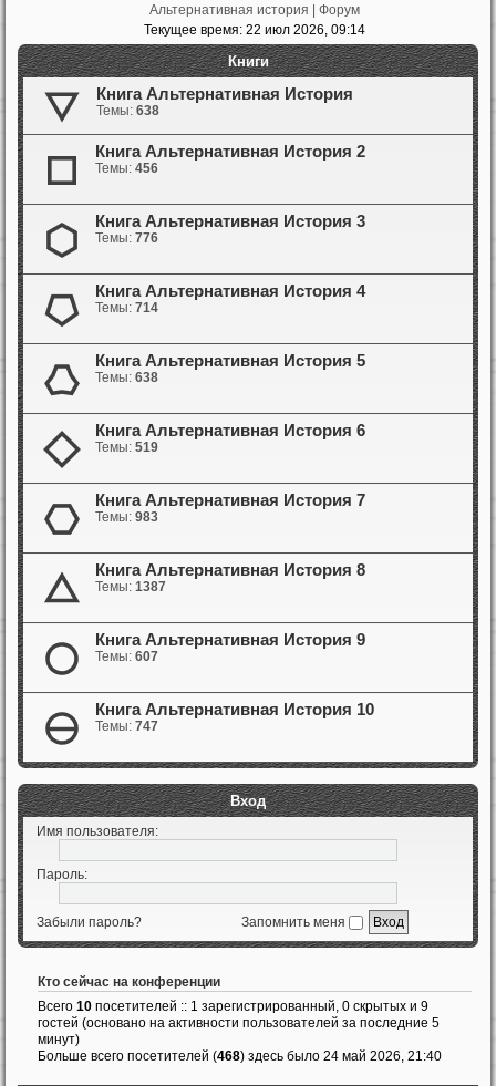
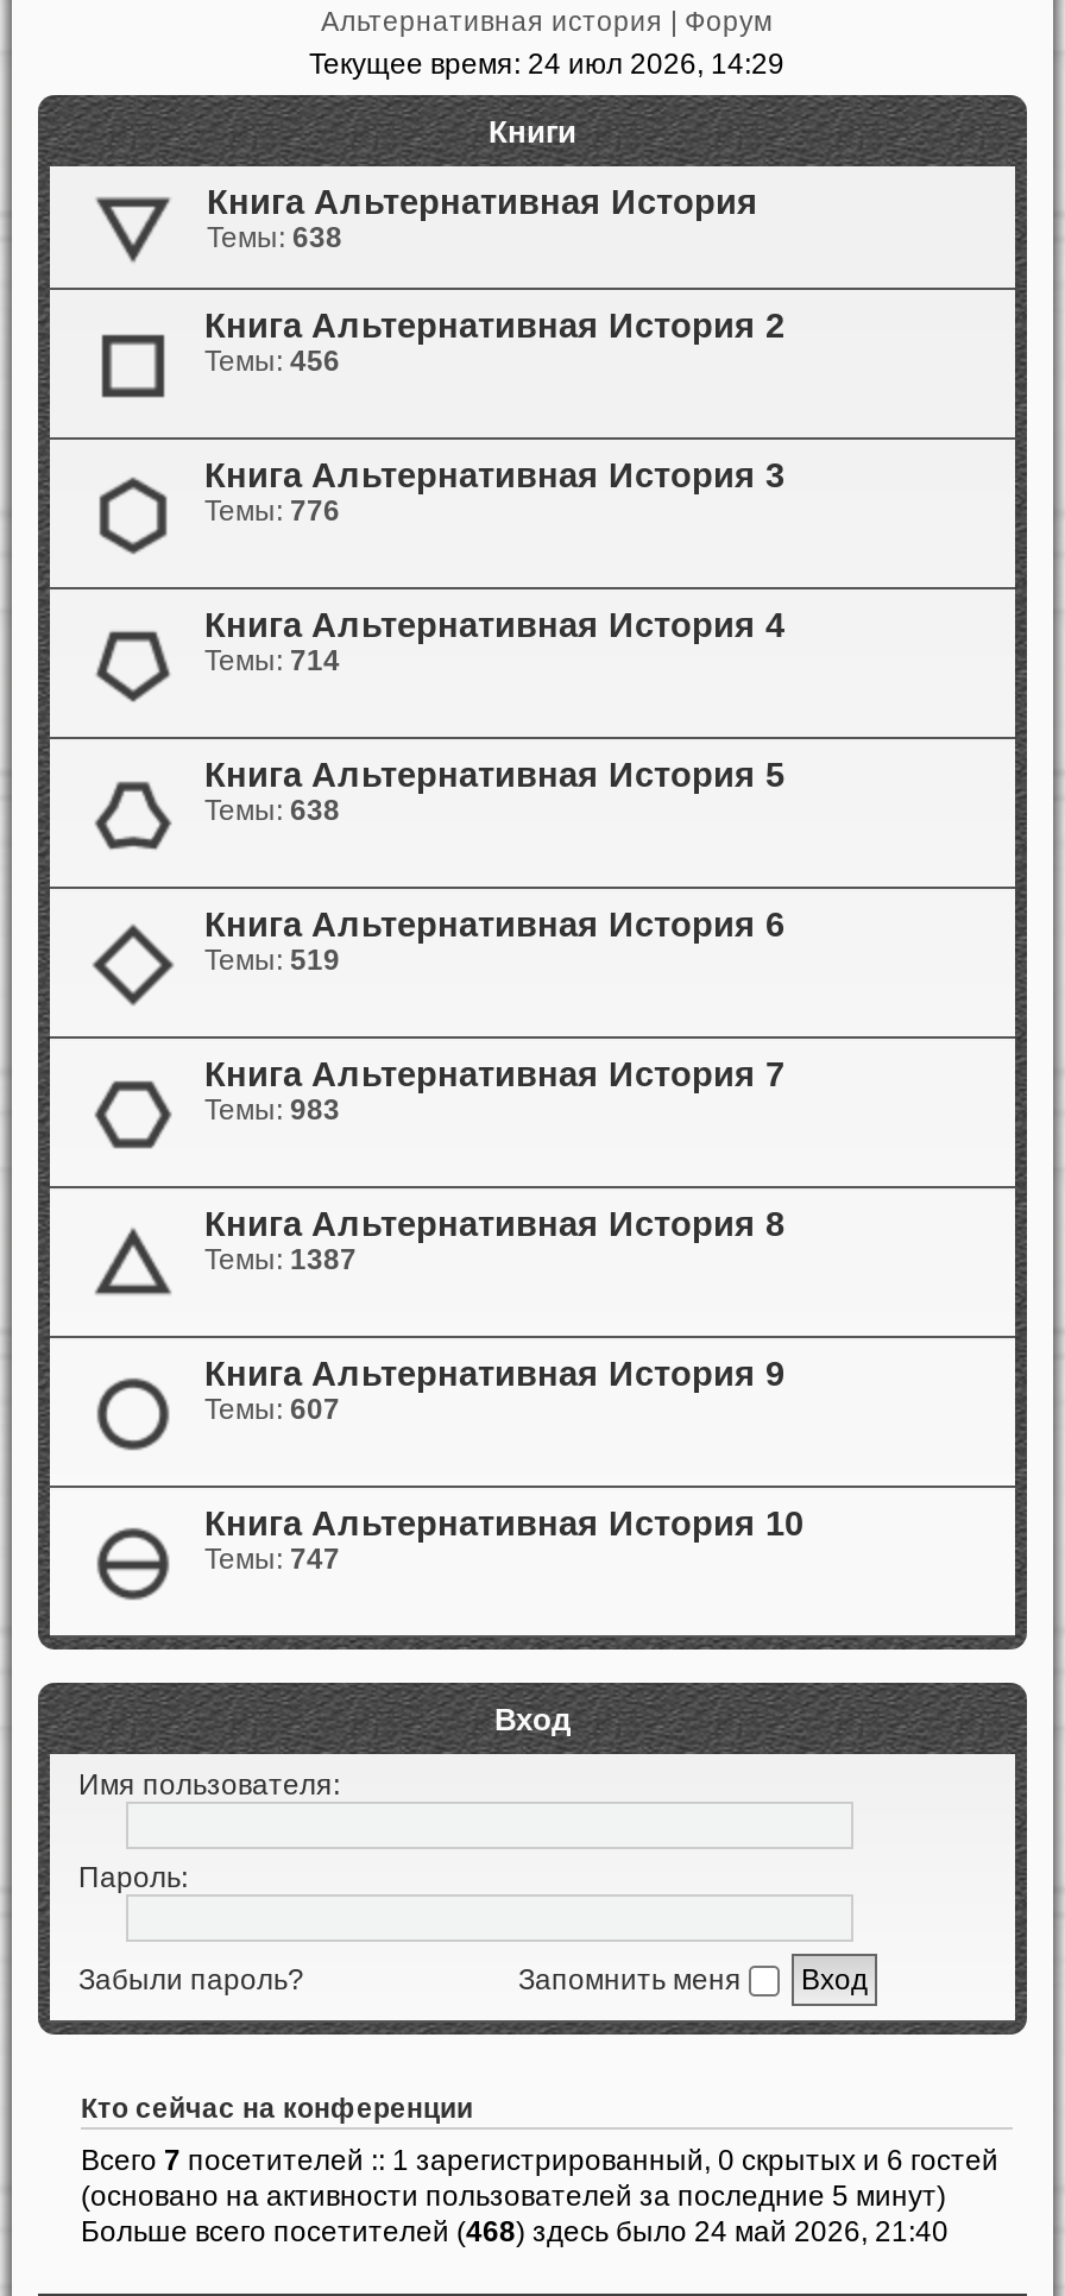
- Текущее время: 22 июл 2026, 09:14
+ Текущее время: 24 июл 2026, 14:29

- Всего 10 посетителей :: 1 зарегистрированный, 0 скрытых и 9
- гостей (основано на активности пользователей за последние 5
- минут)
+ Всего 7 посетителей :: 1 зарегистрированный, 0 скрытых и 6 гостей
+ (основано на активности пользователей за последние 5 минут)
